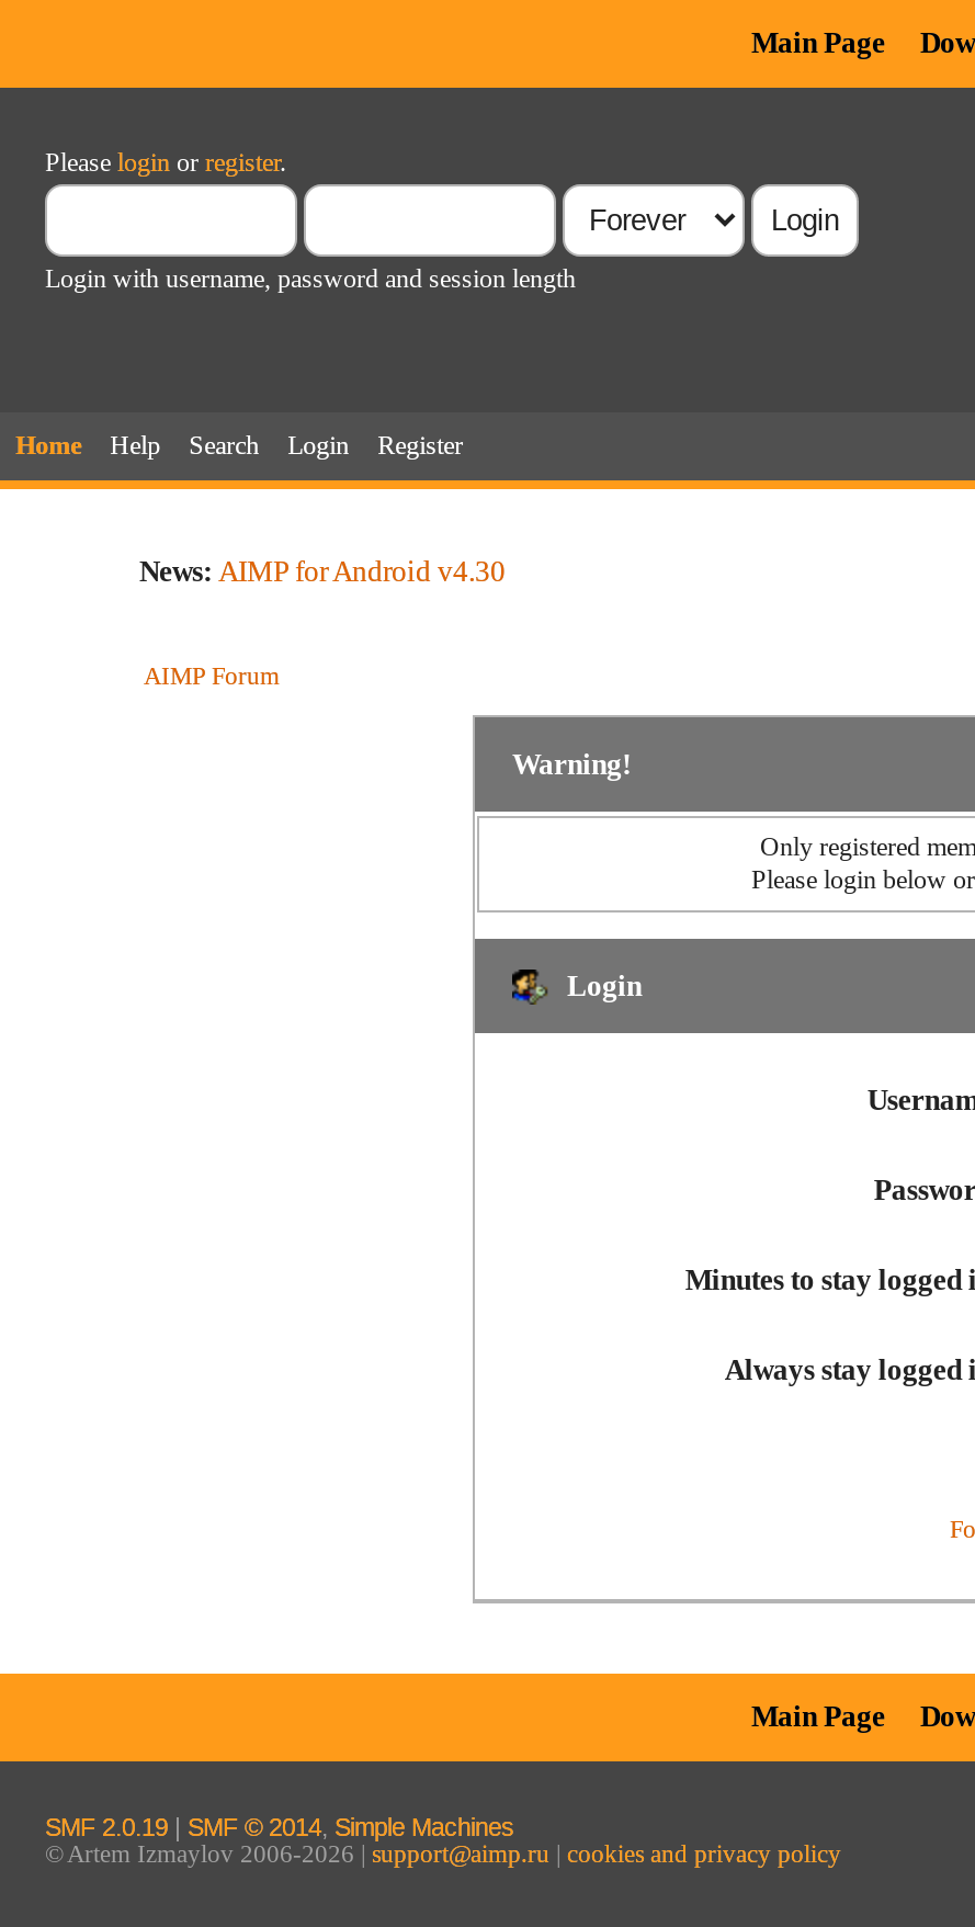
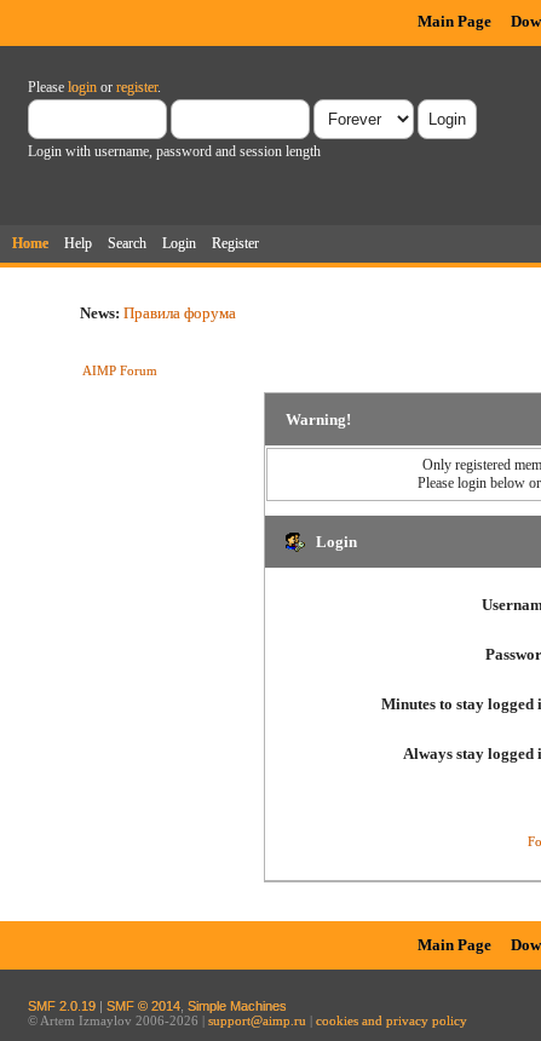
- News: AIMP for Android v4.30
+ News: Правила форума
